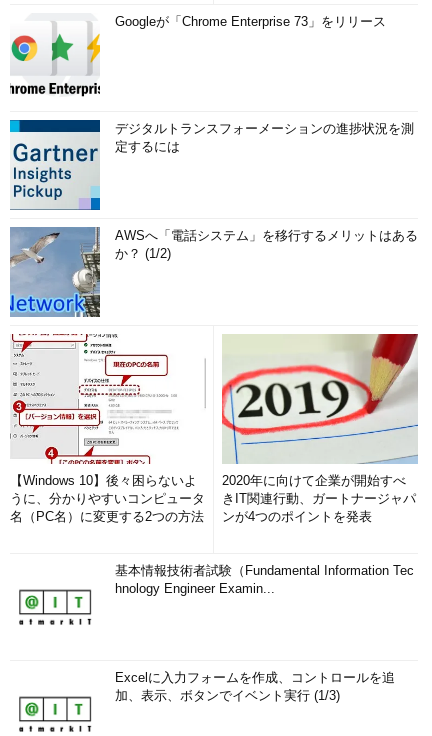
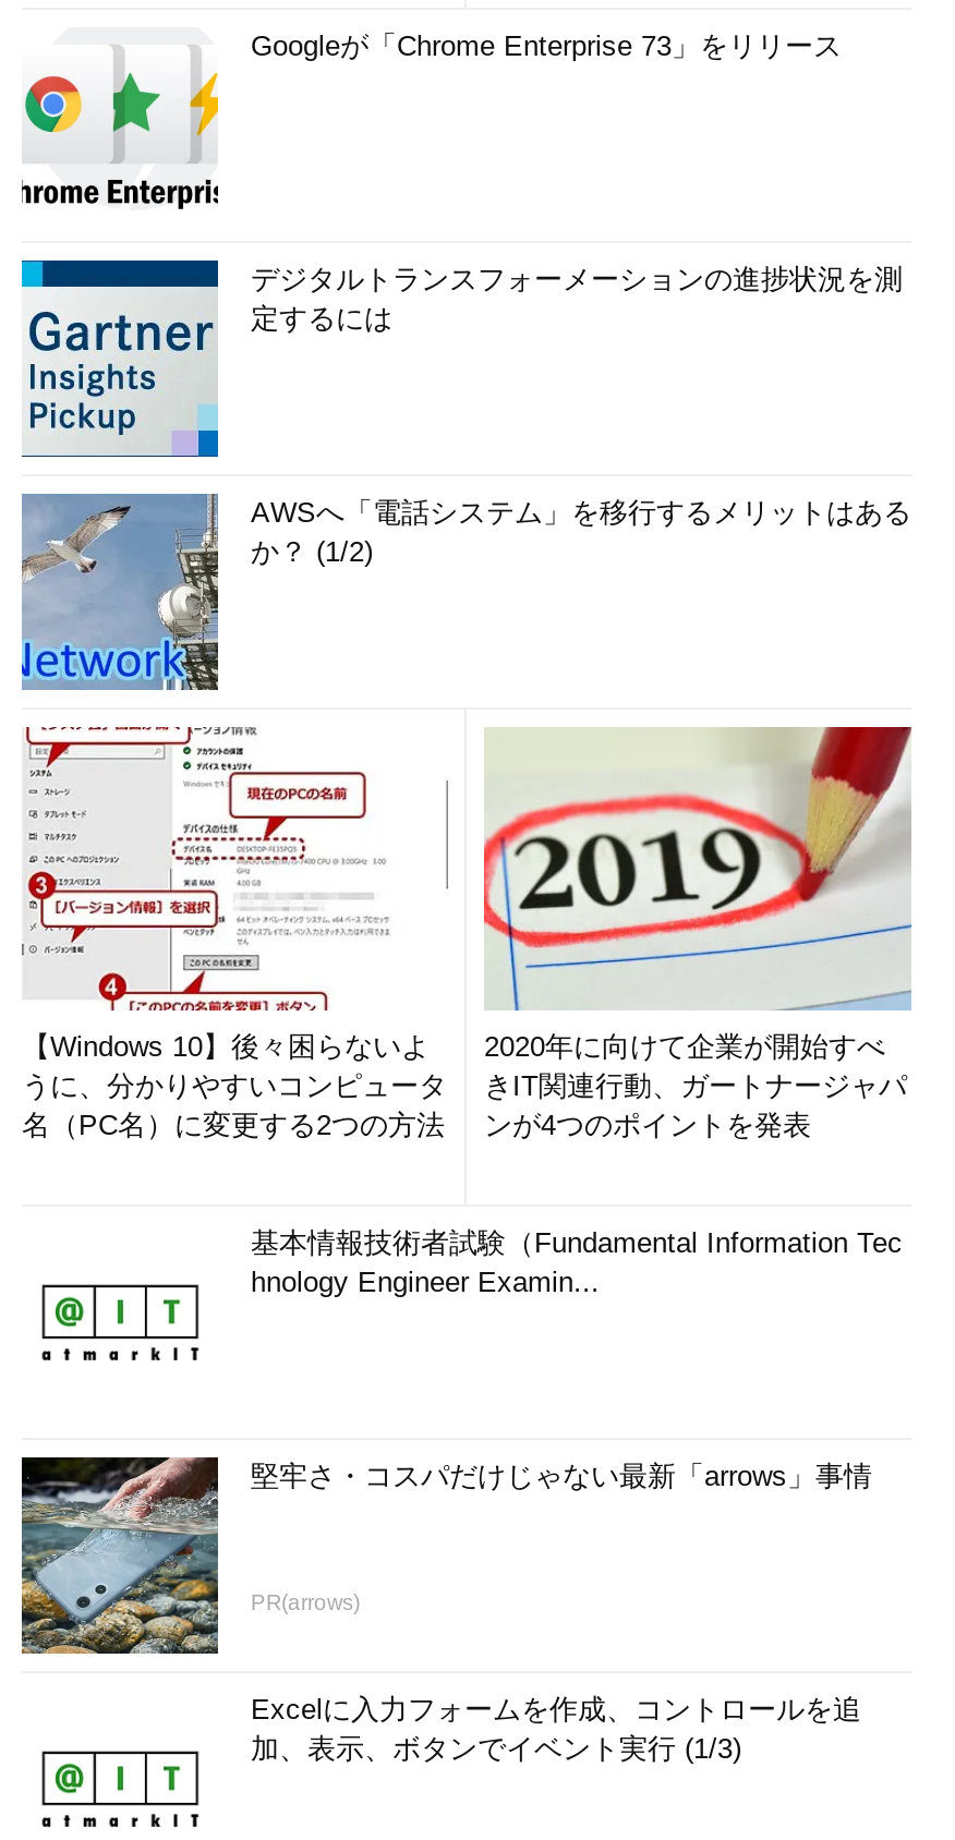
+ [image]
+ 堅牢さ・コスパだけじゃない最新「arrows」事情

+ PR(arrows)
